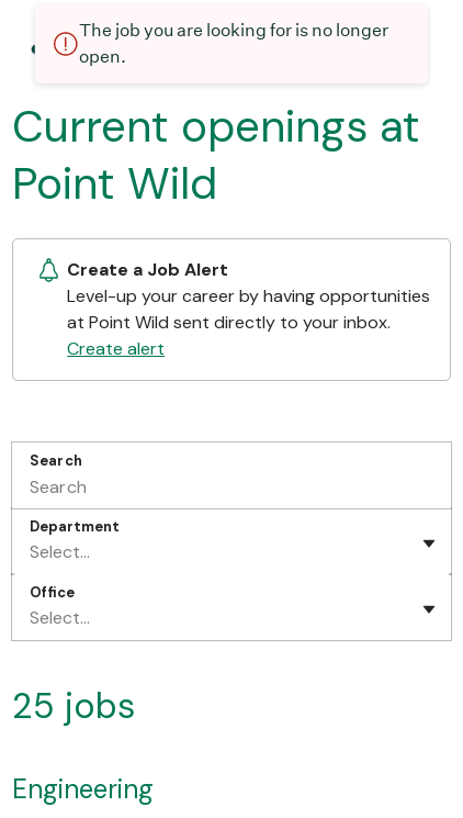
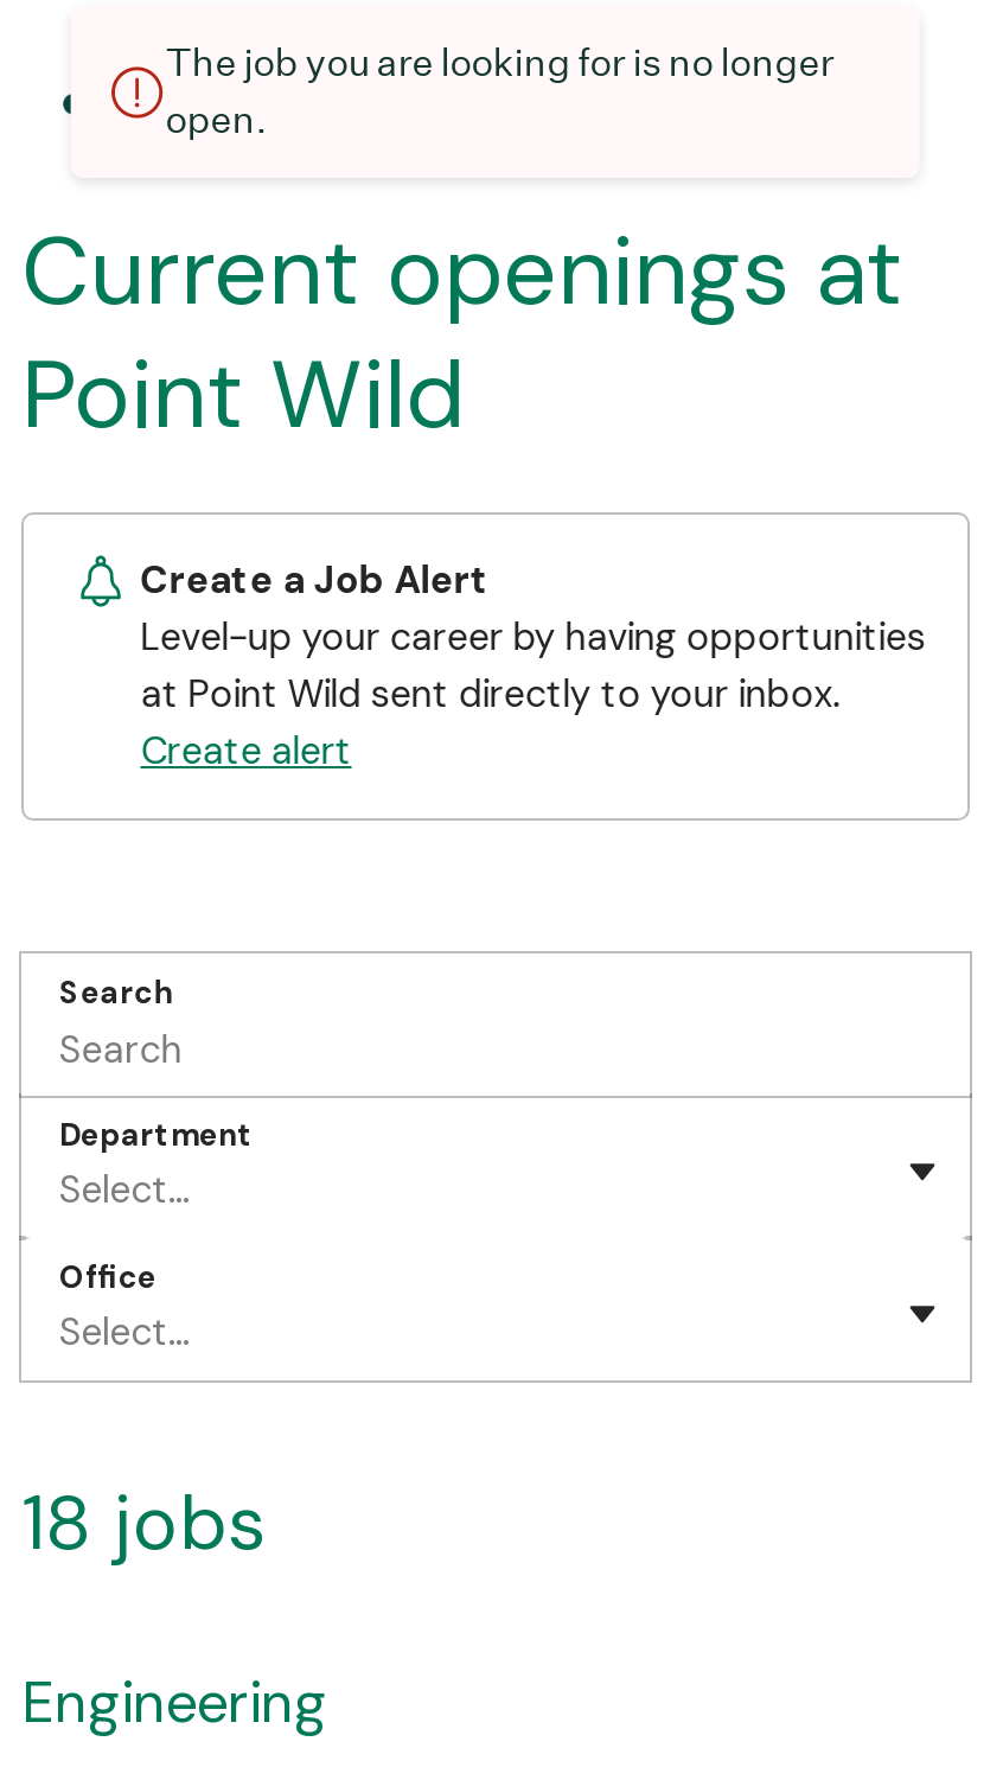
- 25 jobs
+ 18 jobs
